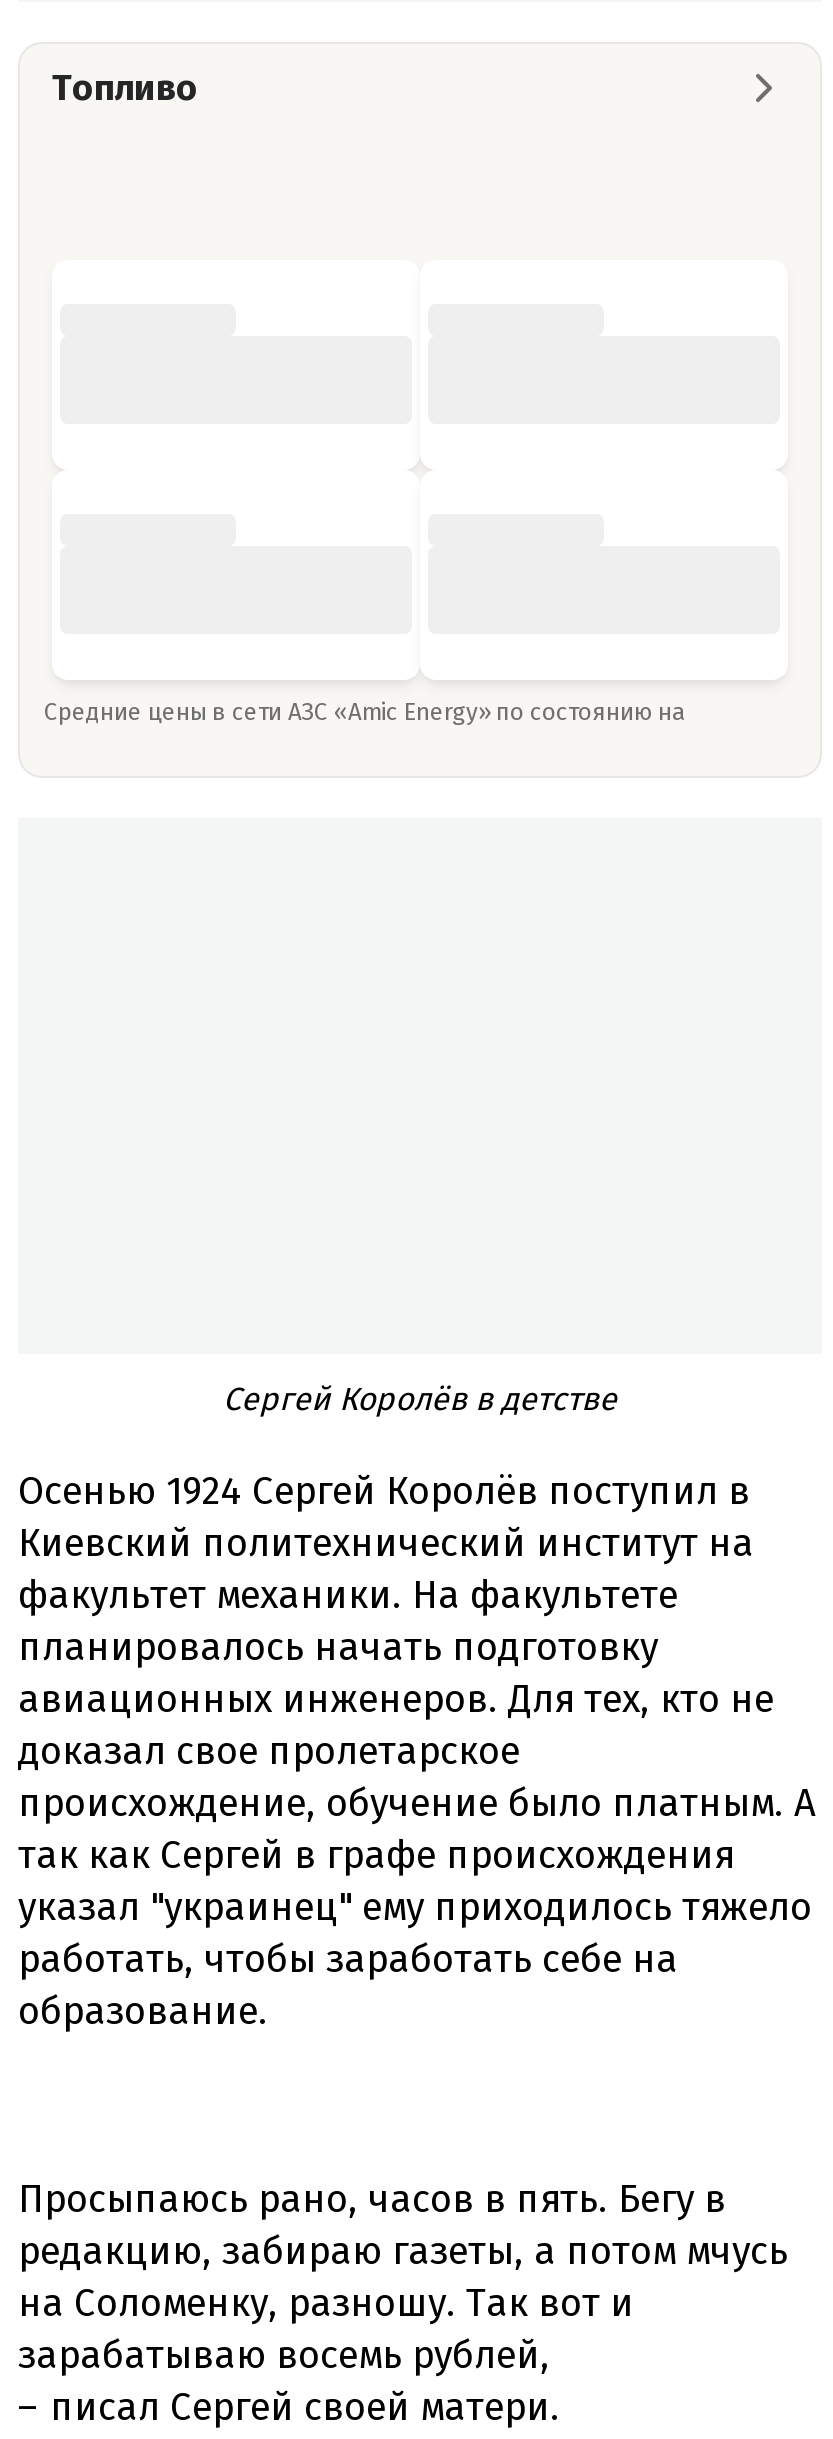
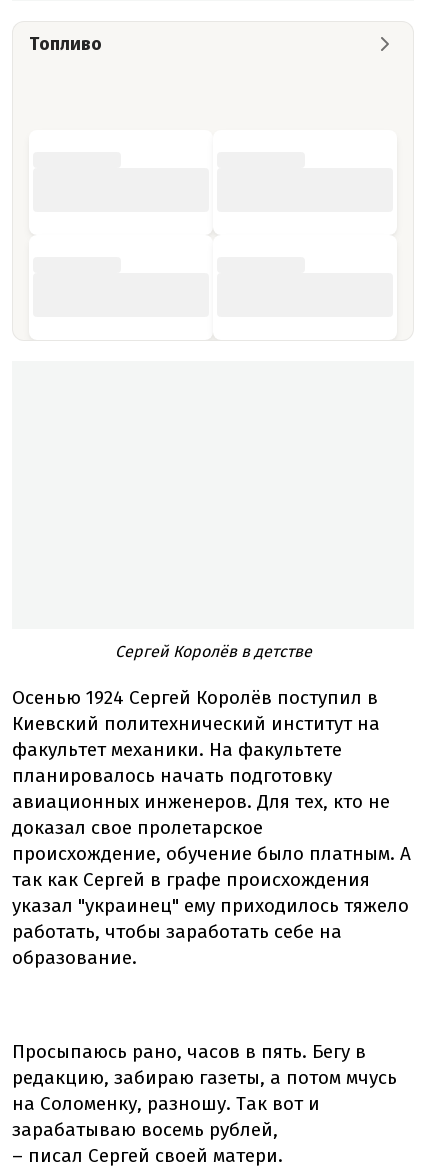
- Средние цены в сети АЗС «Amic Energy» по состоянию на
